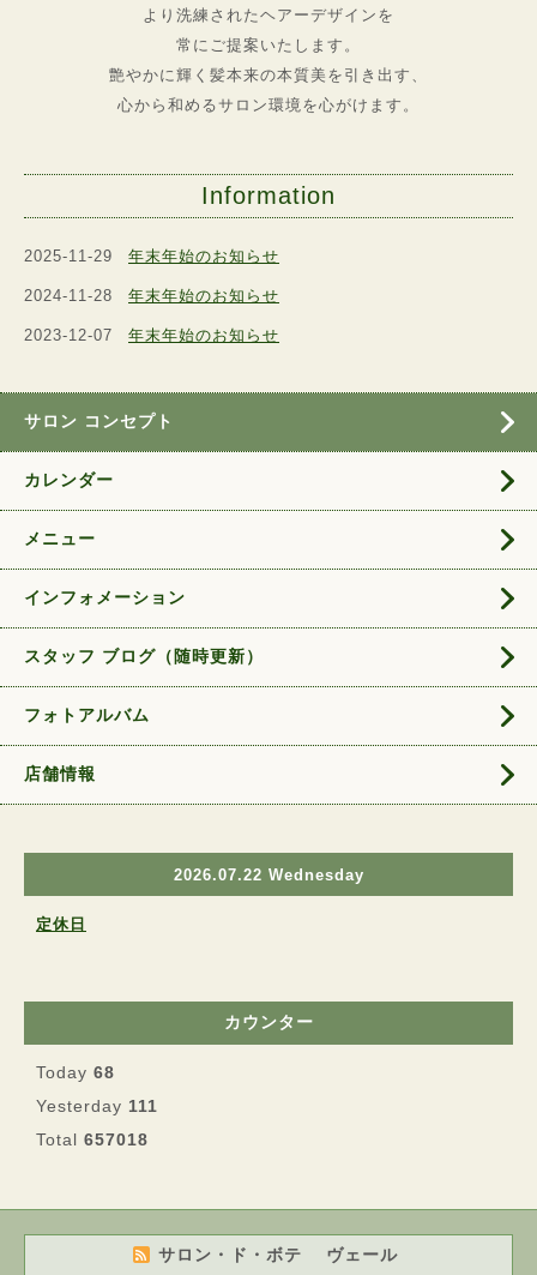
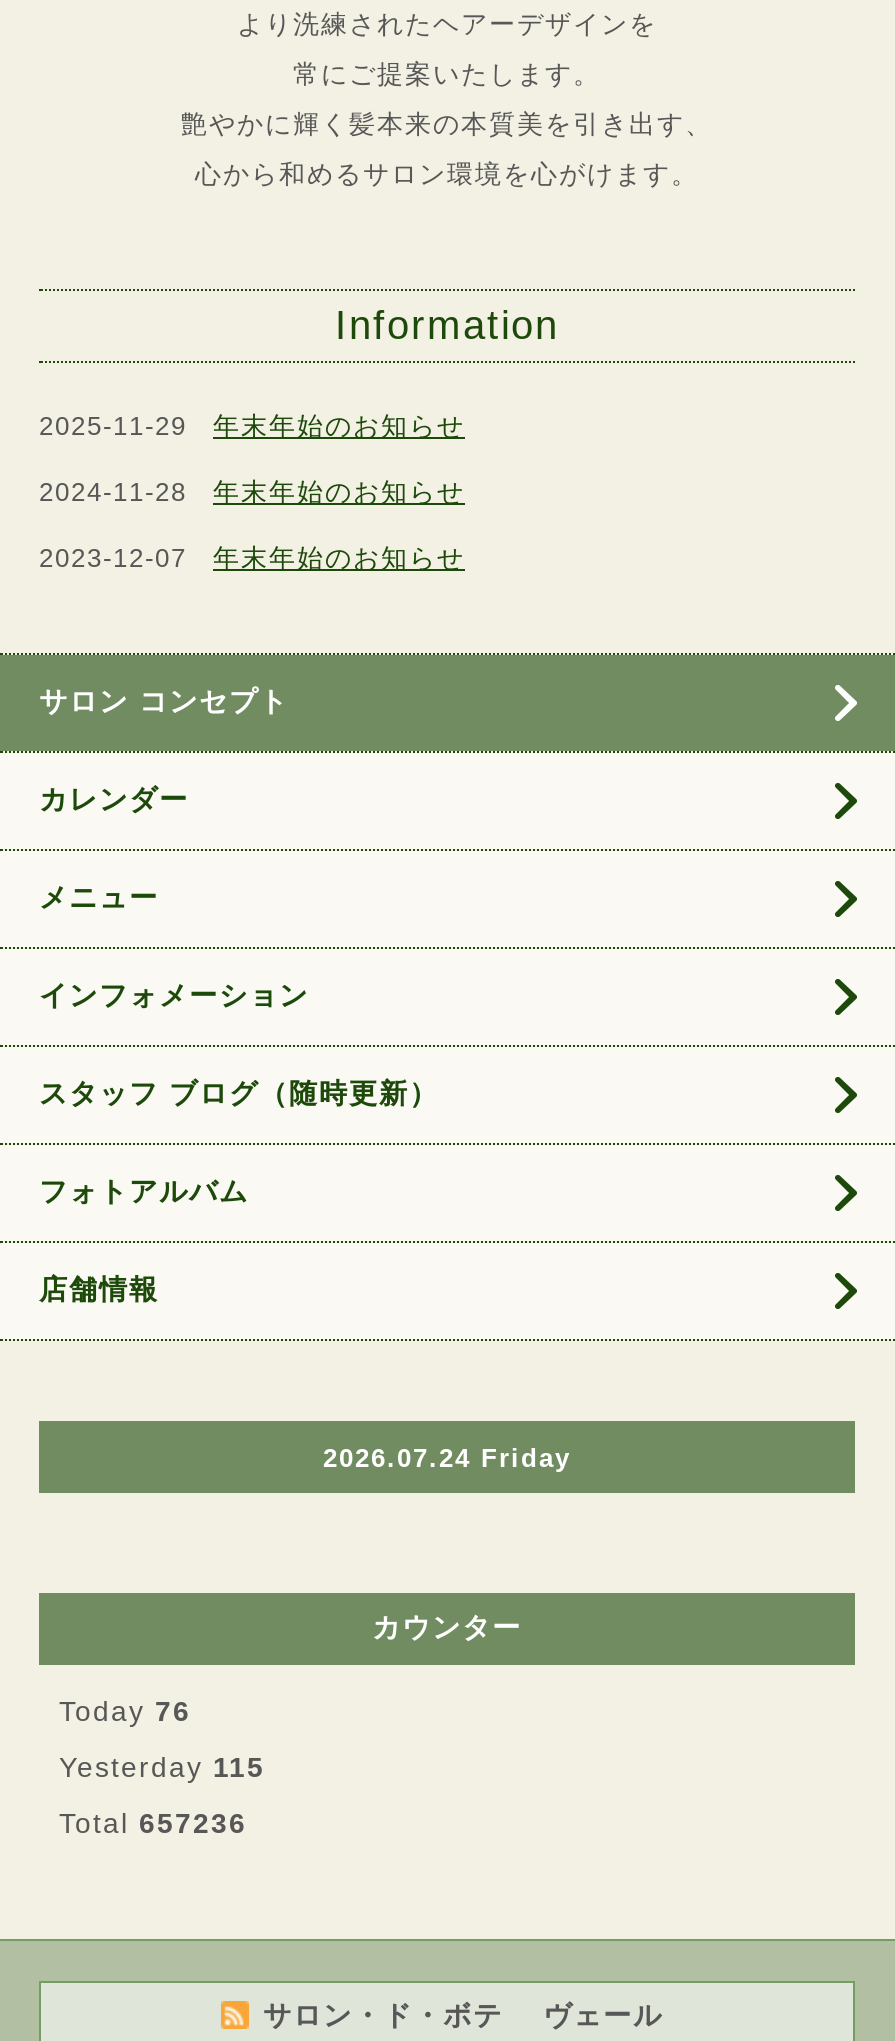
- 2026.07.22 Wednesday
- 定休日
+ 2026.07.24 Friday

- Today 68
+ Today 76

- Yesterday 111
+ Yesterday 115

- Total 657018
+ Total 657236
